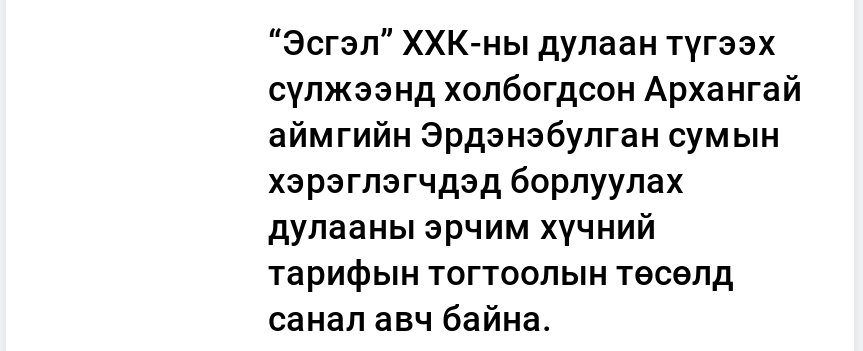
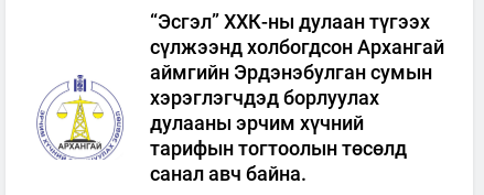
+ [image]
